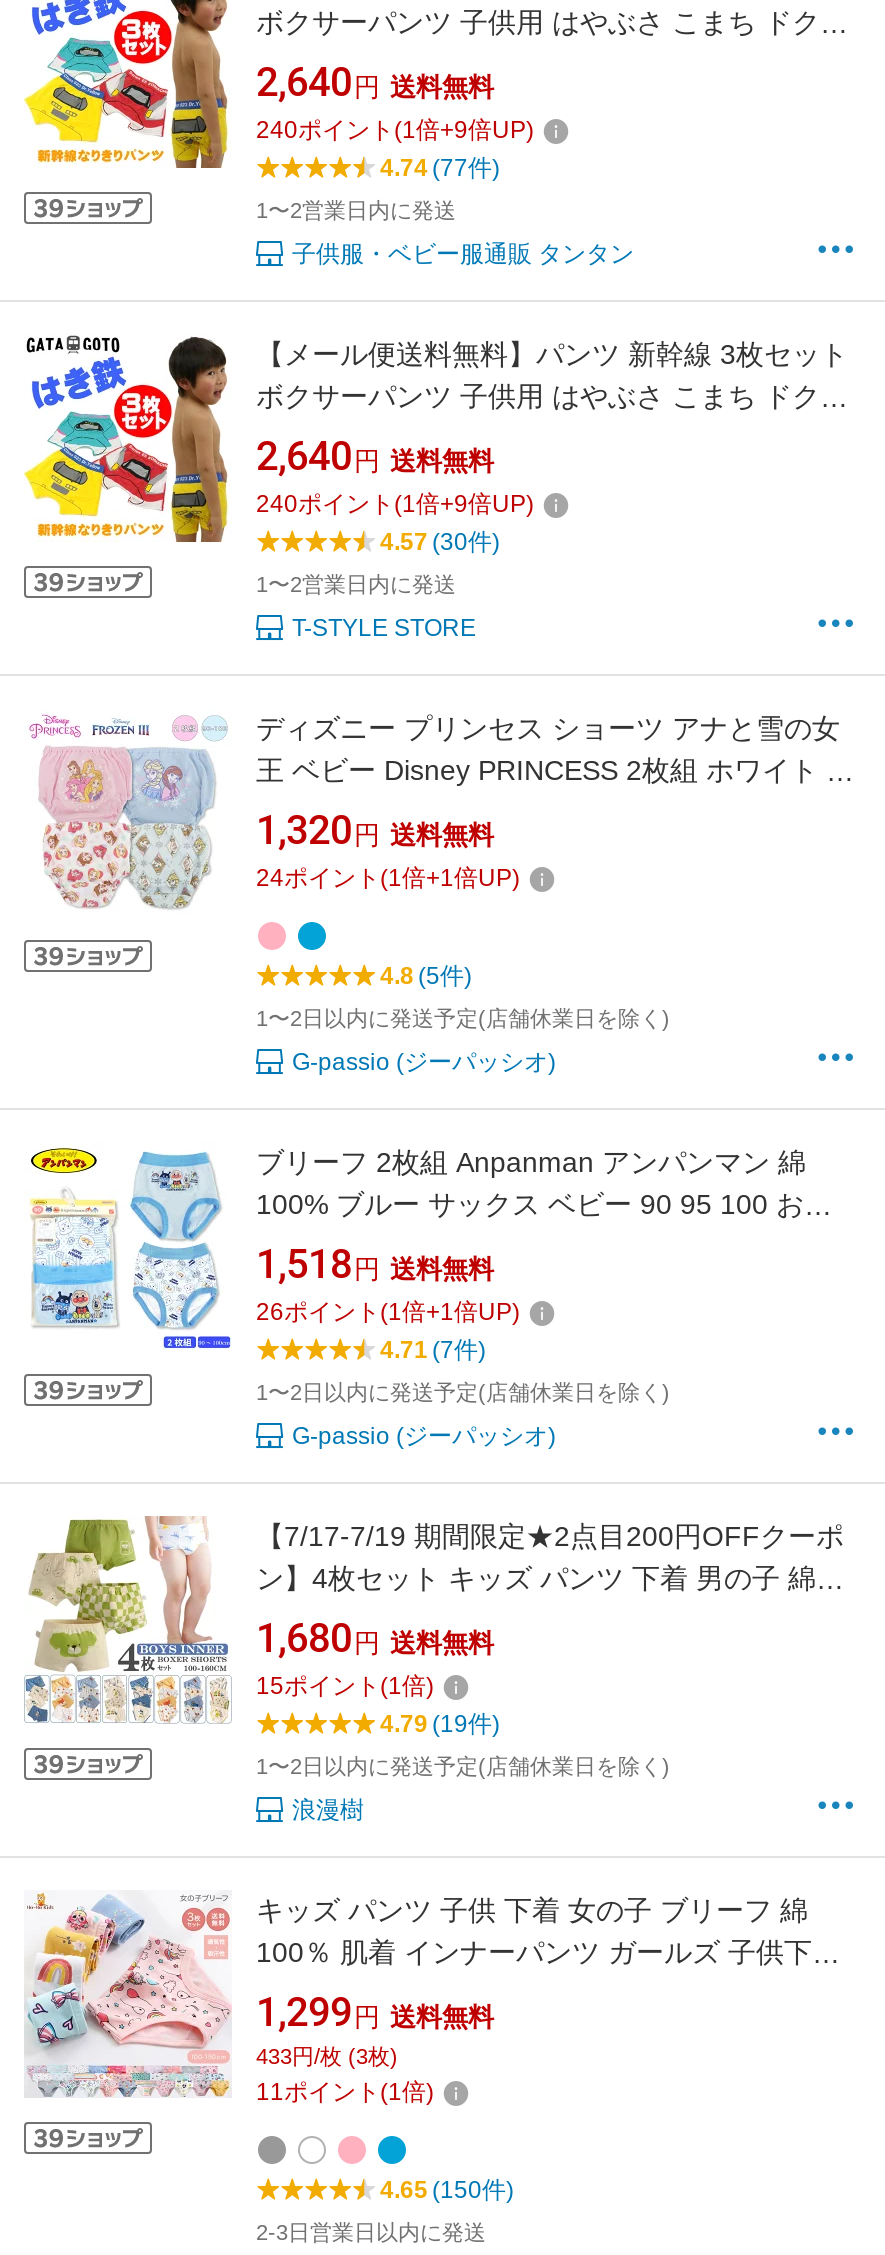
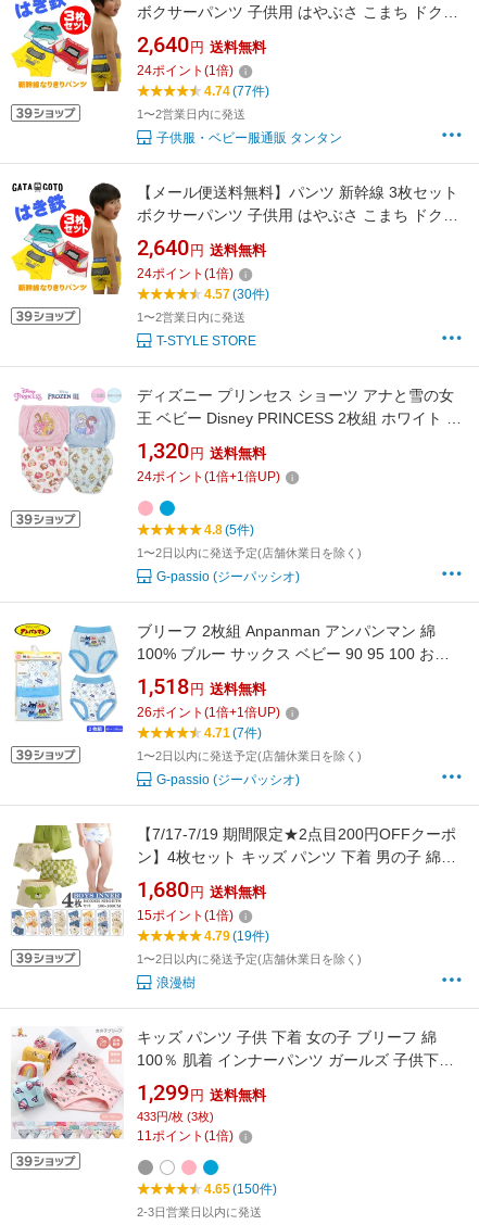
- 240ポイント(1倍+9倍UP)
+ 24ポイント(1倍)

- 240ポイント(1倍+9倍UP)
+ 24ポイント(1倍)
